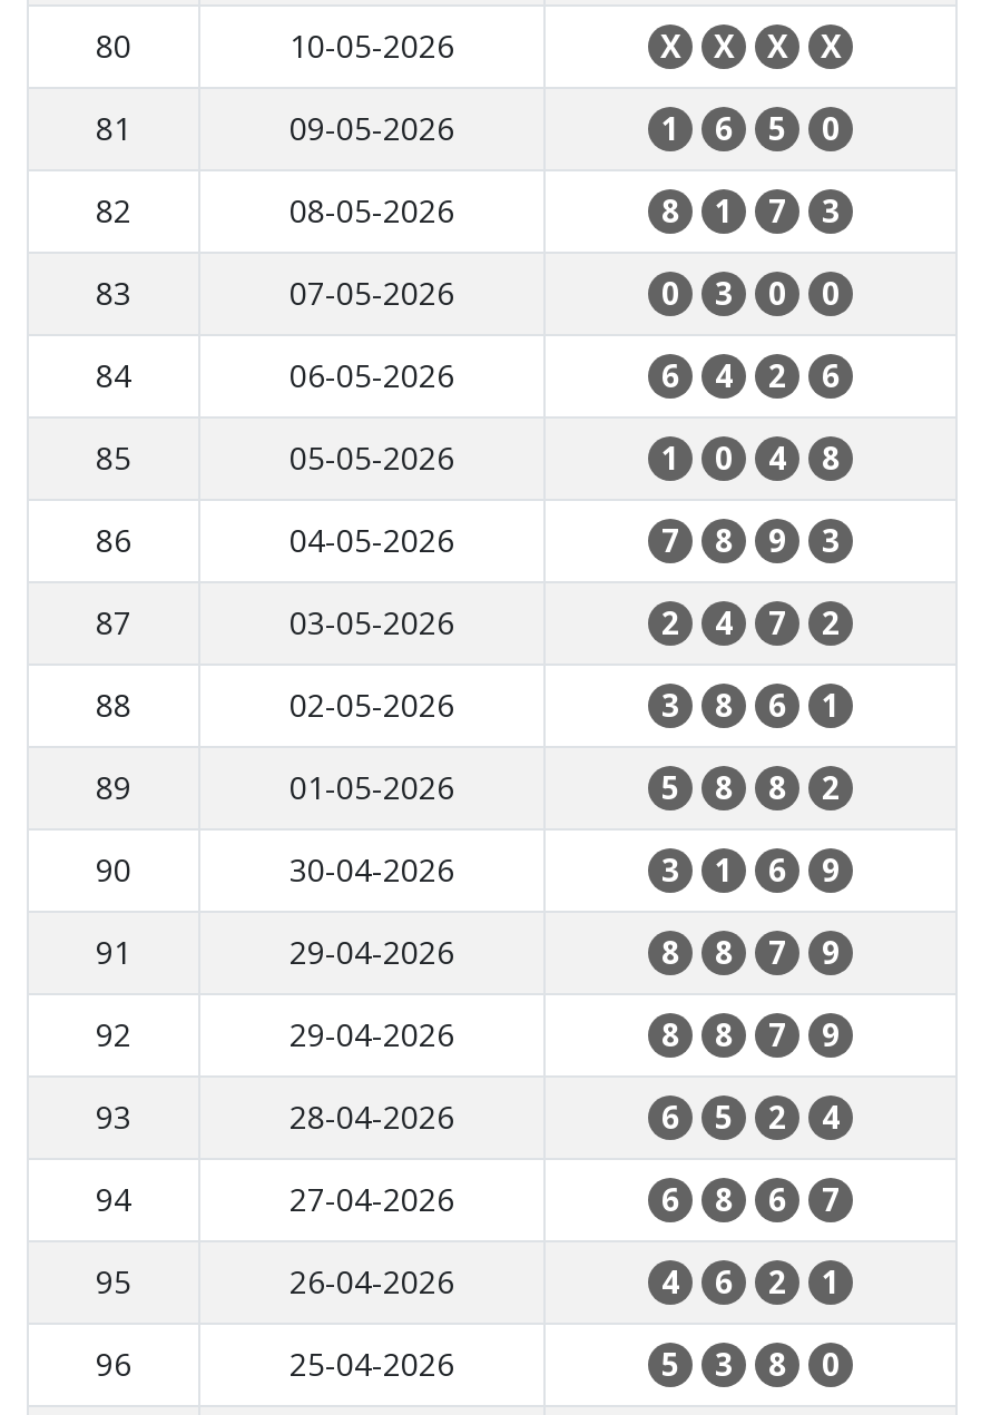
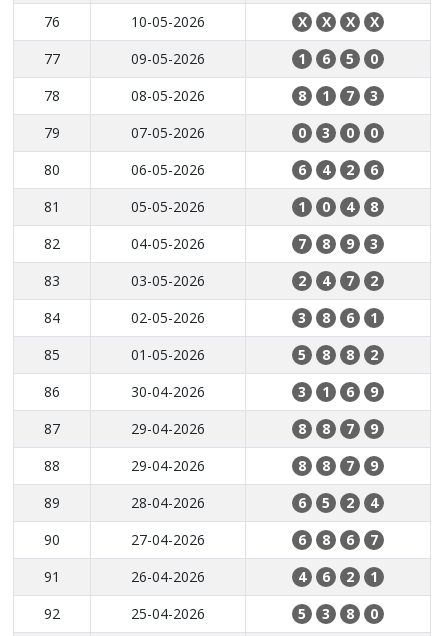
- 80
+ 76

- 81
+ 77

- 82
+ 78

- 83
+ 79

- 84
+ 80

- 85
+ 81

- 86
+ 82

- 87
+ 83

- 88
+ 84

- 89
+ 85

- 90
+ 86

- 91
+ 87

- 92
+ 88

- 93
+ 89

- 94
+ 90

- 95
+ 91

- 96
+ 92
